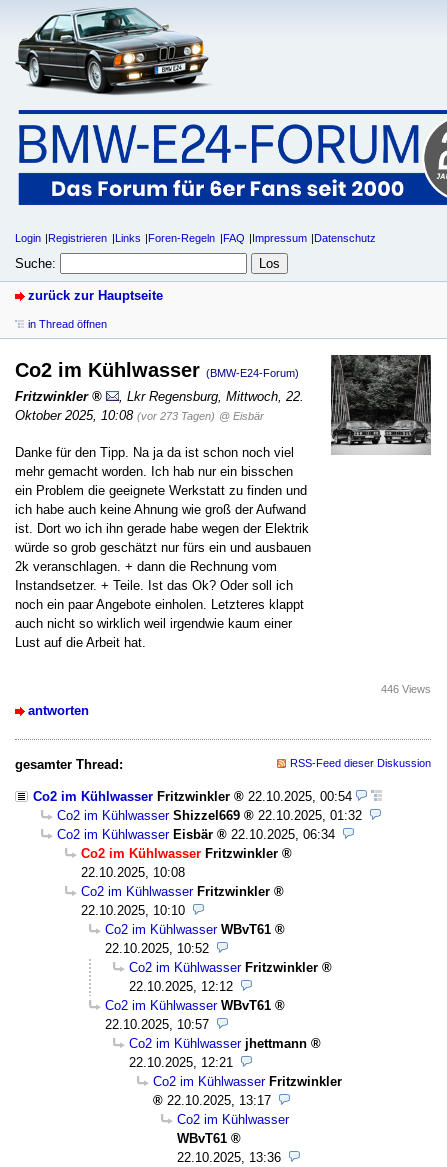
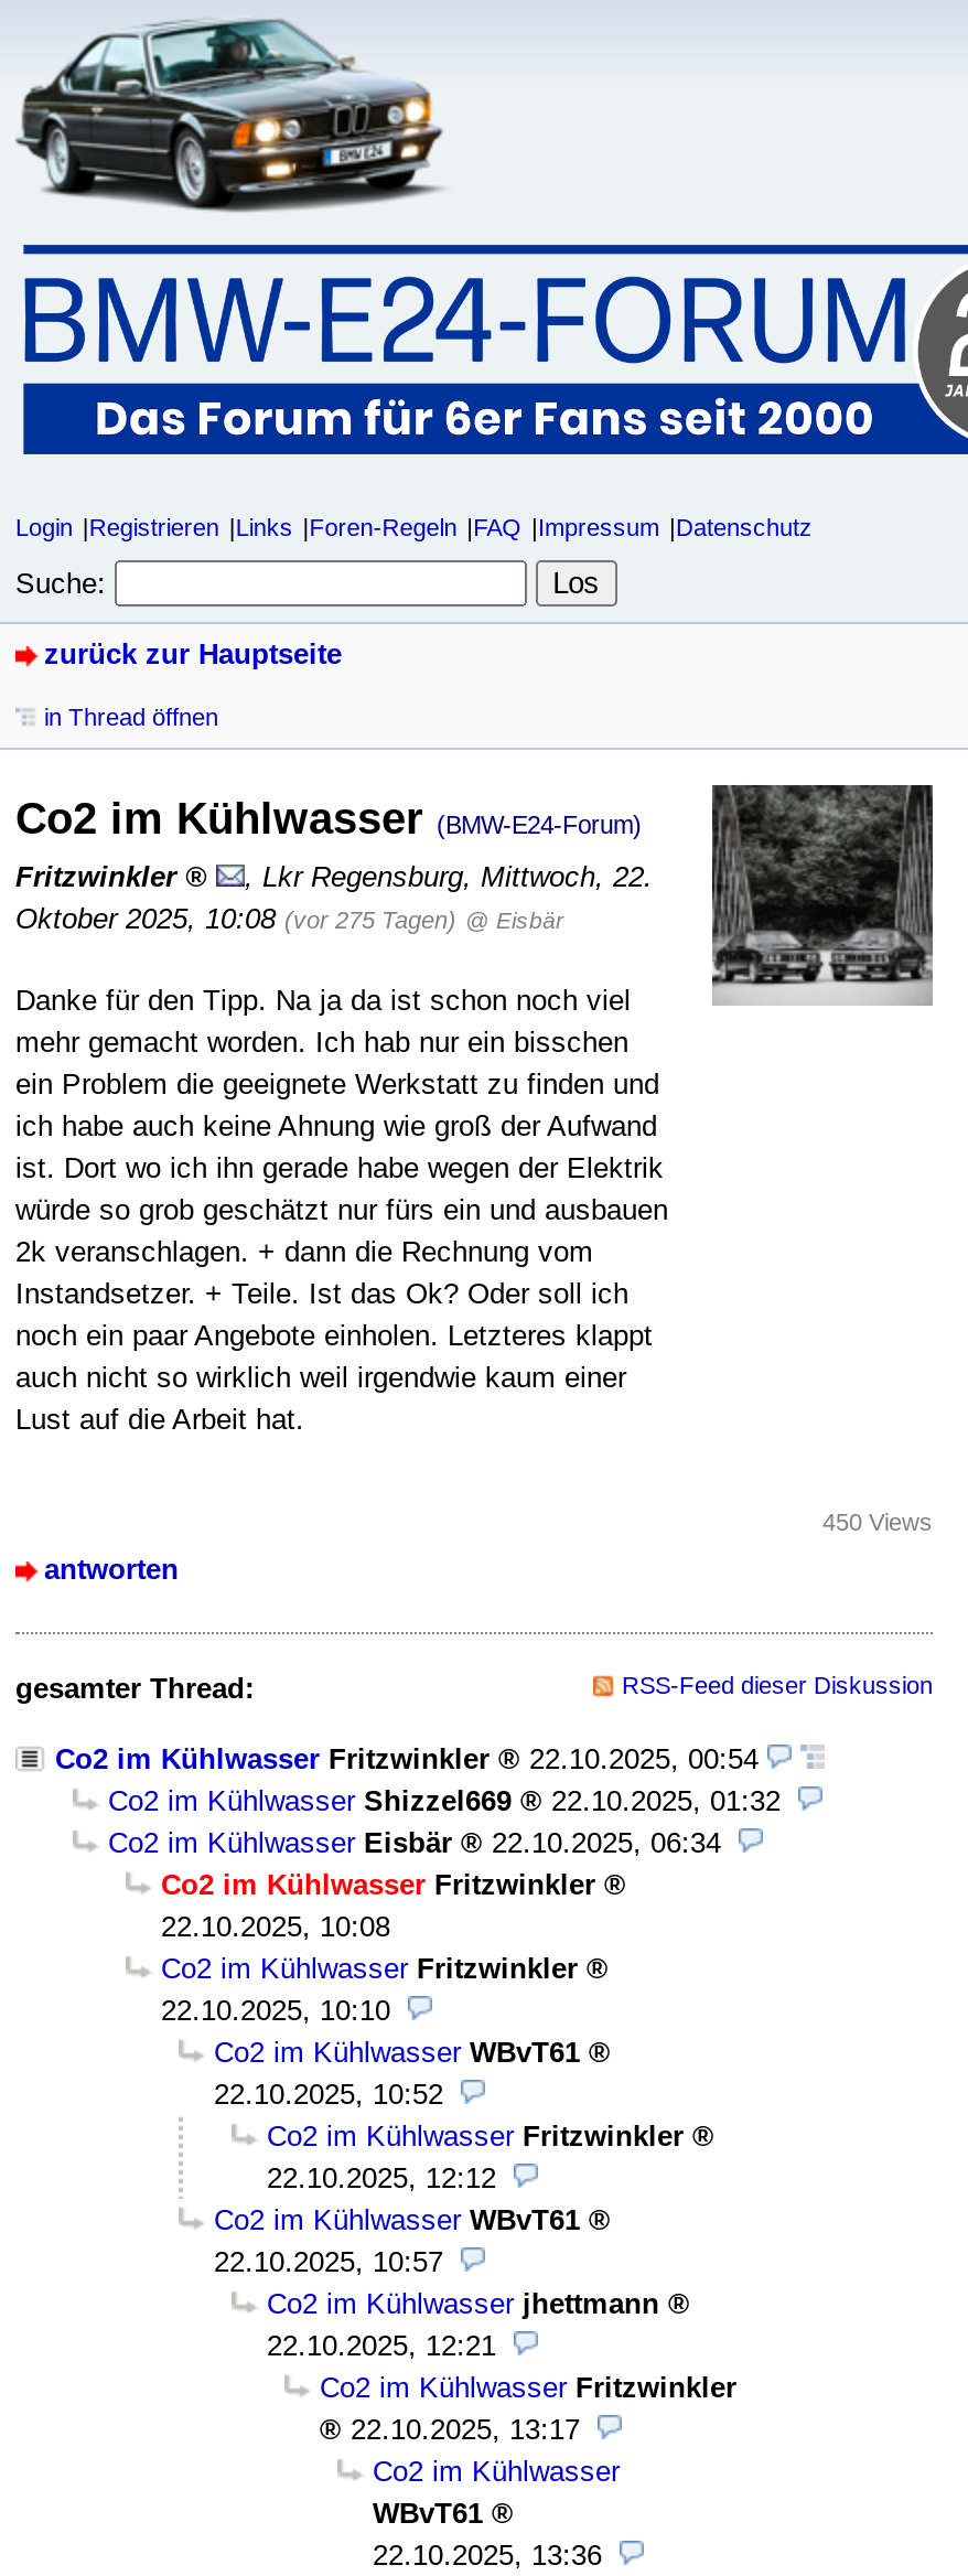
- Oktober 2025, 10:08 (vor 273 Tagen) @ Eisbär
+ Oktober 2025, 10:08 (vor 275 Tagen) @ Eisbär

- 446 Views
+ 450 Views
